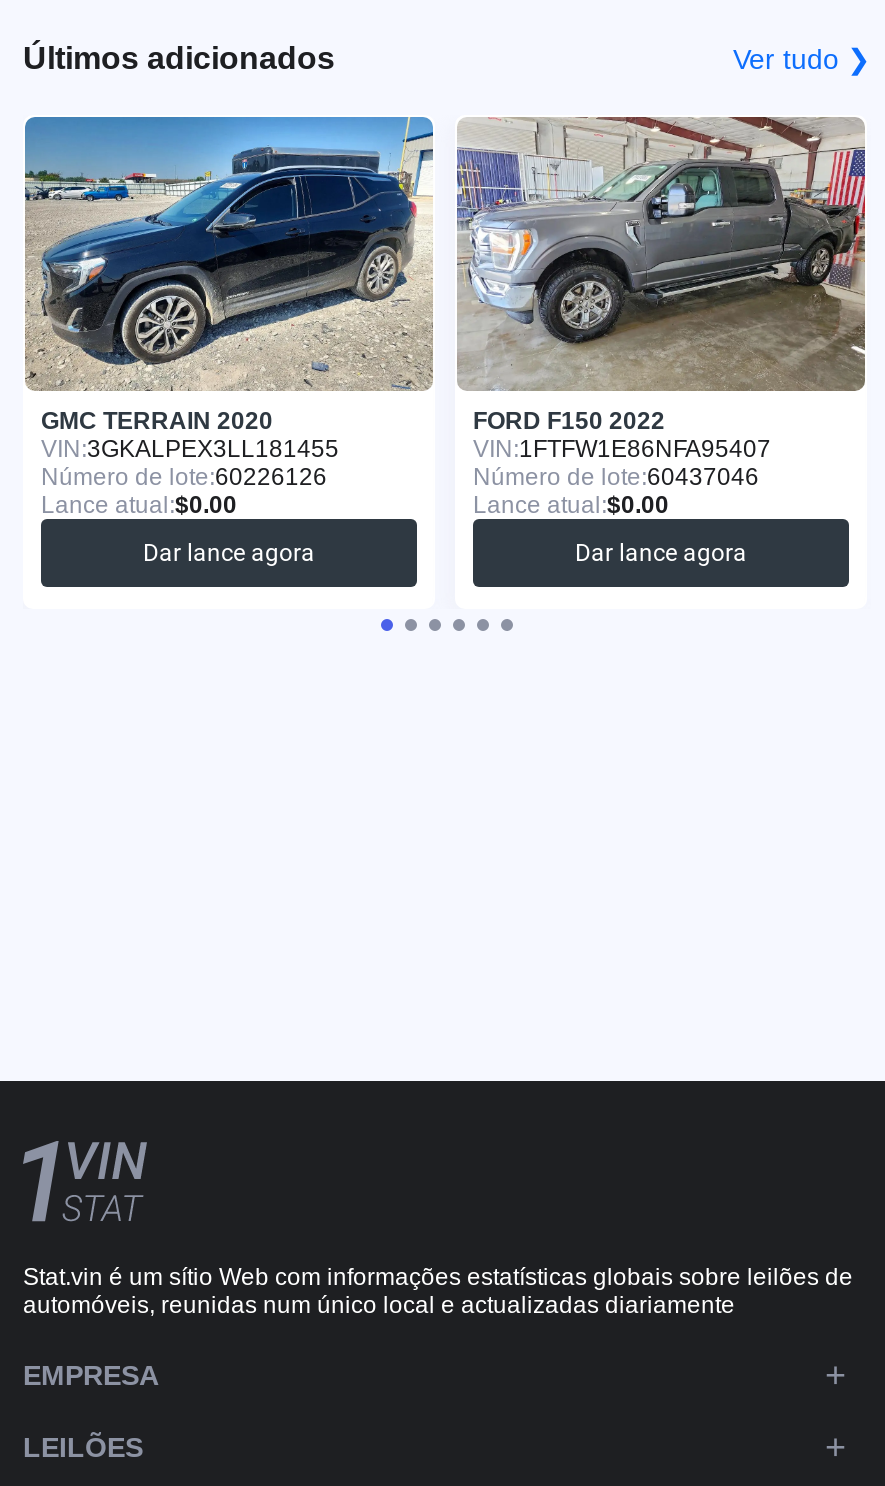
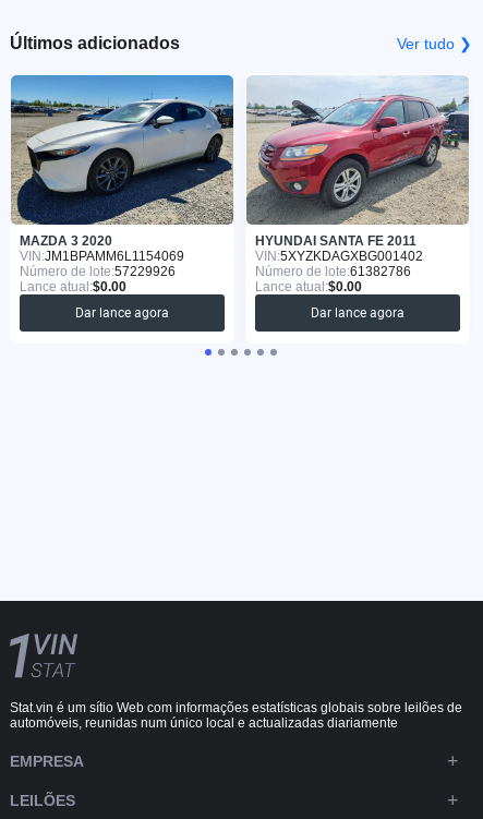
- [image]
- GMC TERRAIN 2020
- VIN: 3GKALPEX3LL181455
- Número de lote:60226126
+ [image]
+ MAZDA 3 2020
+ VIN: JM1BPAMM6L1154069
+ Número de lote:57229926

- [image]
- FORD F150 2022
- VIN: 1FTFW1E86NFA95407
- Número de lote:60437046
+ [image]
+ HYUNDAI SANTA FE 2011
+ VIN: 5XYZKDAGXBG001402
+ Número de lote:61382786
